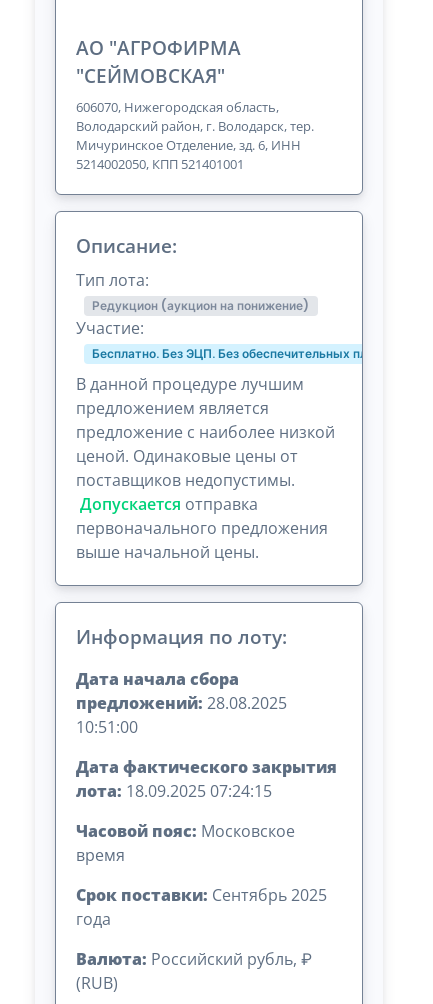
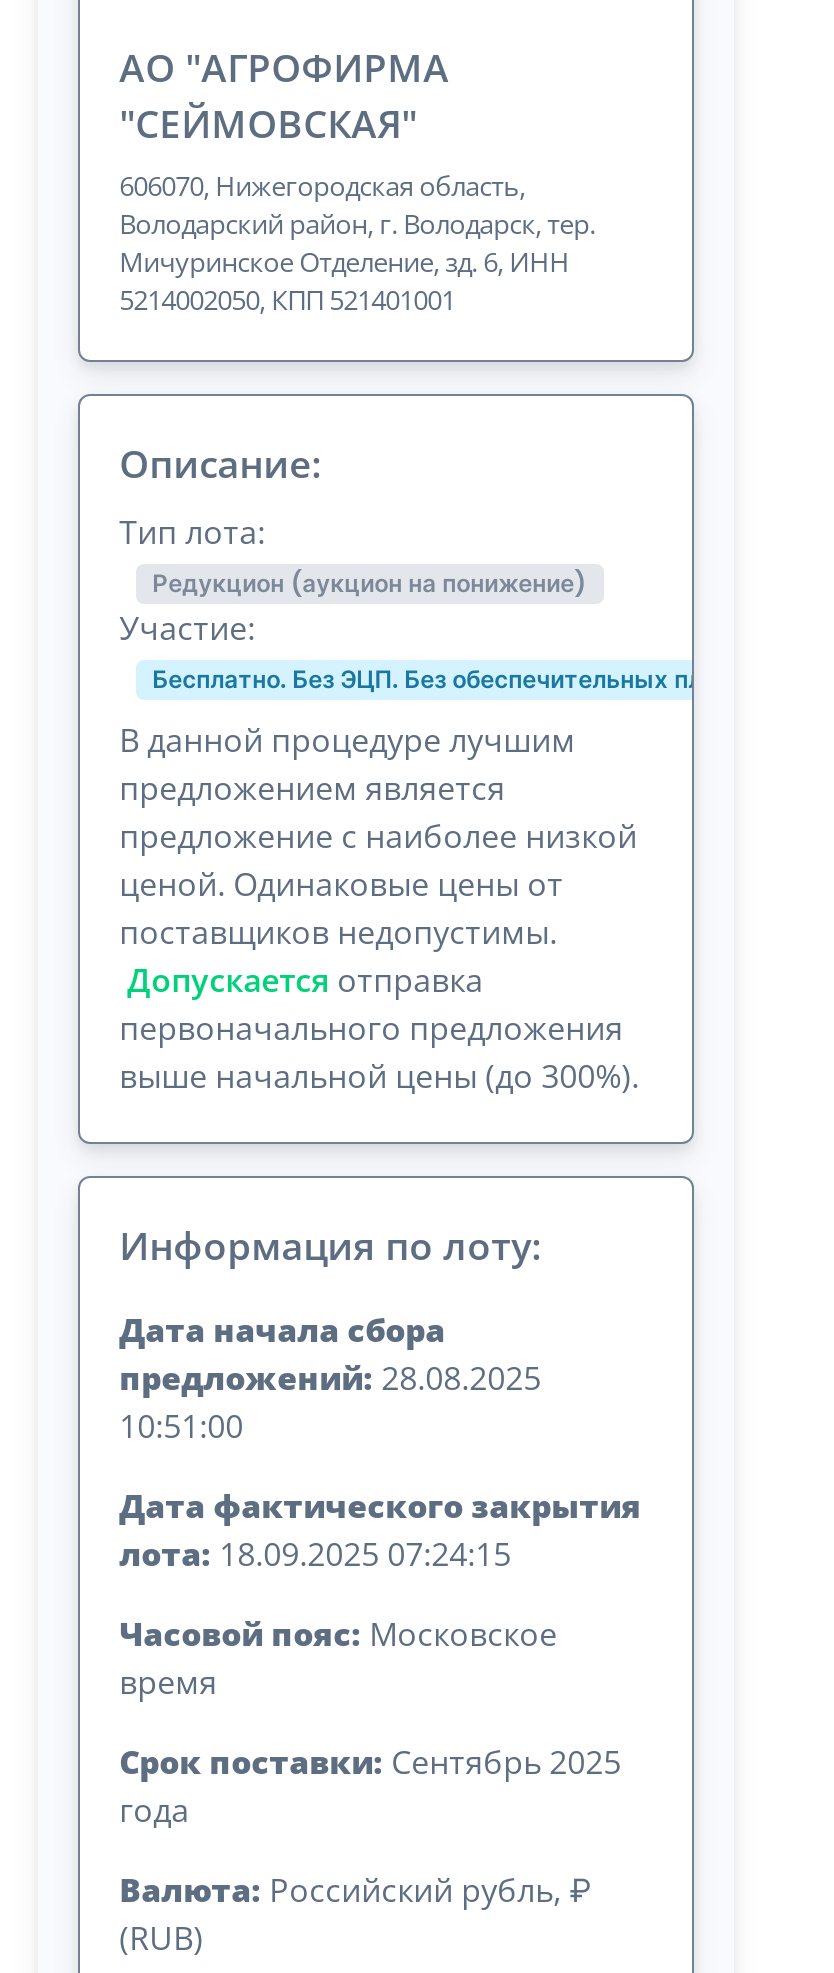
- выше начальной цены.
+ выше начальной цены (до 300%).
